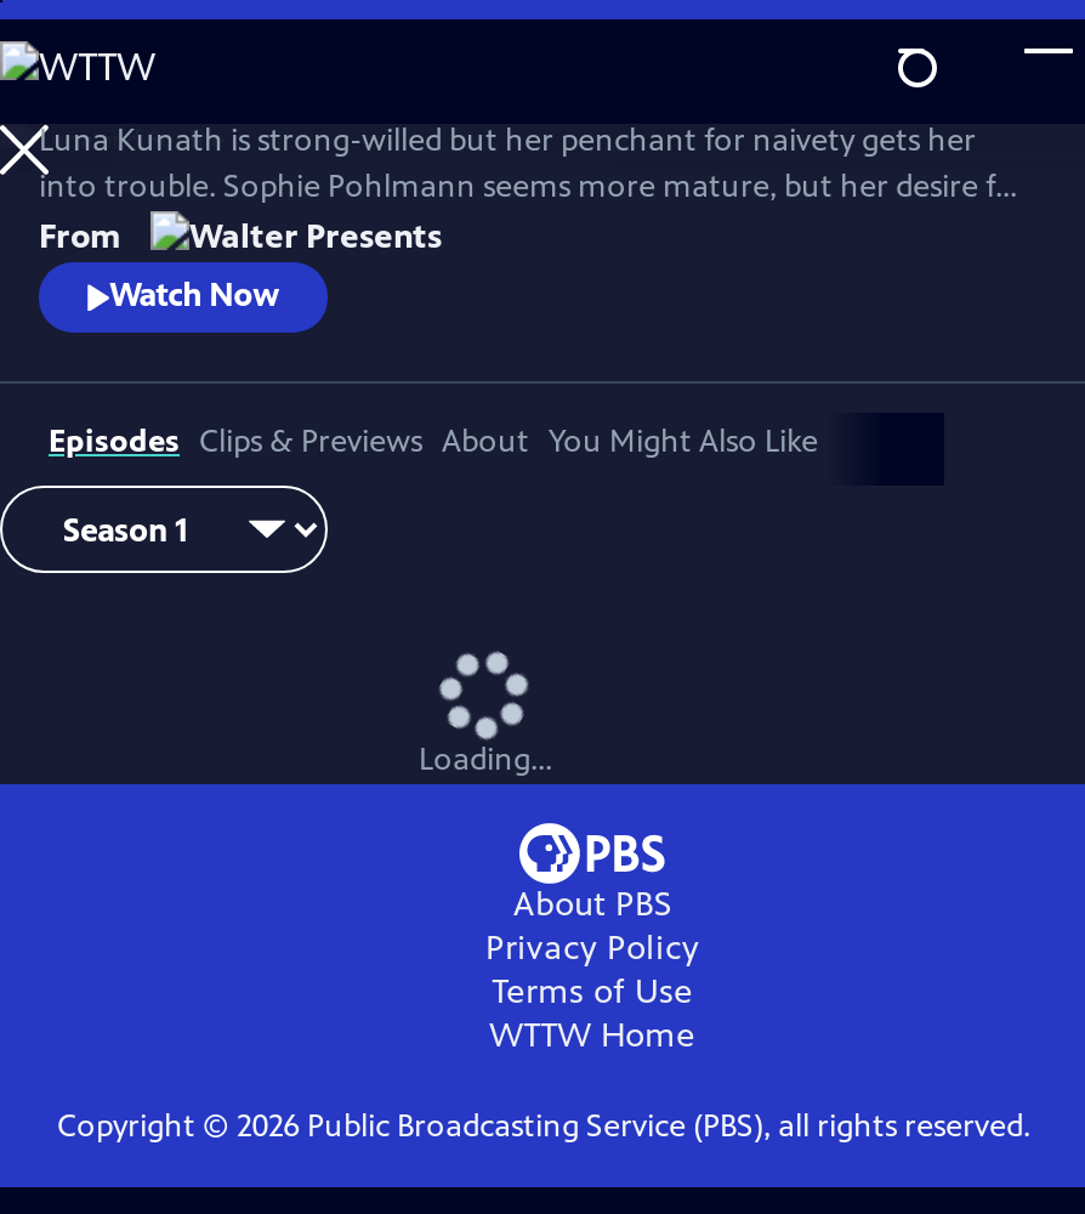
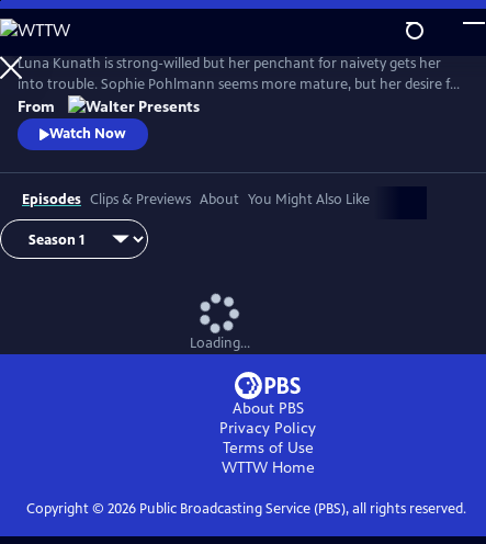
- [image]
+ [image]
